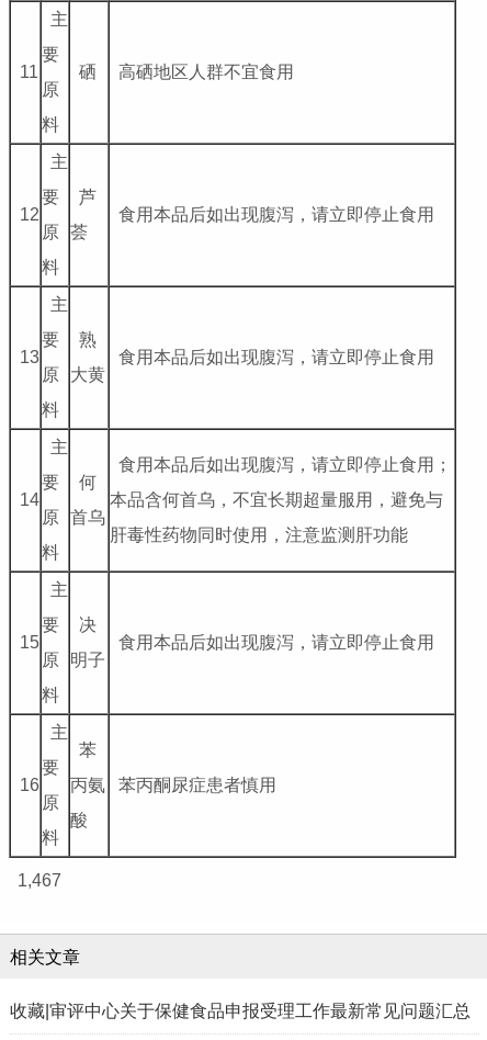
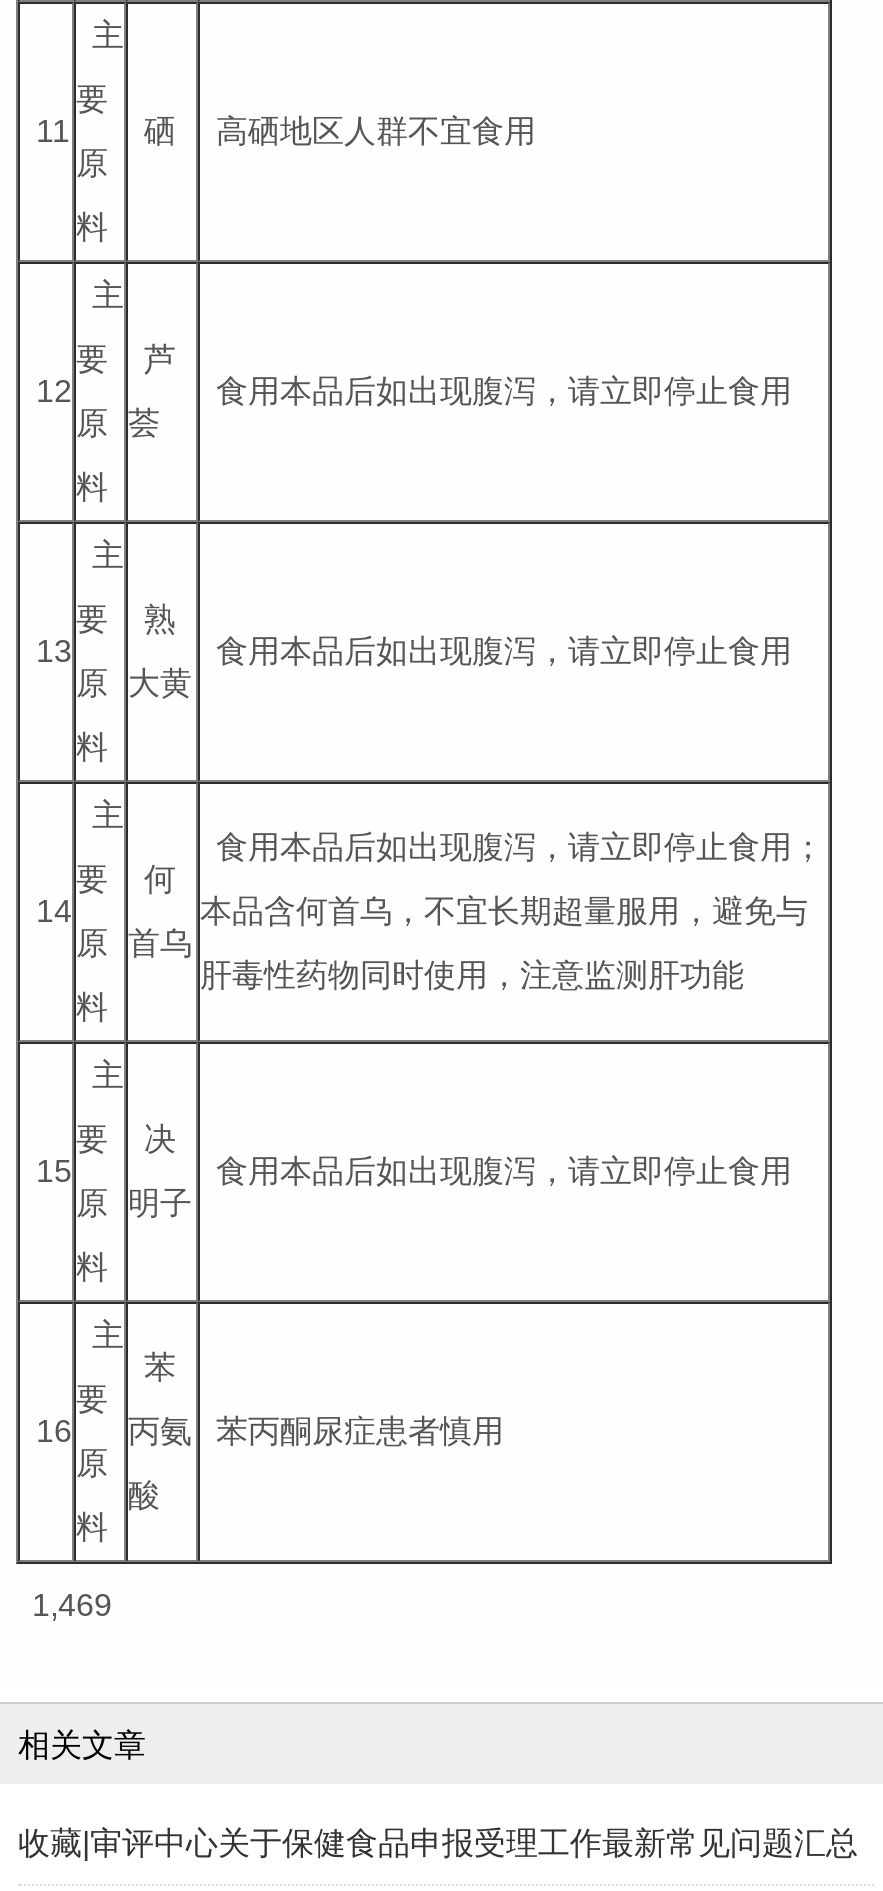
- 1,467
+ 1,469
